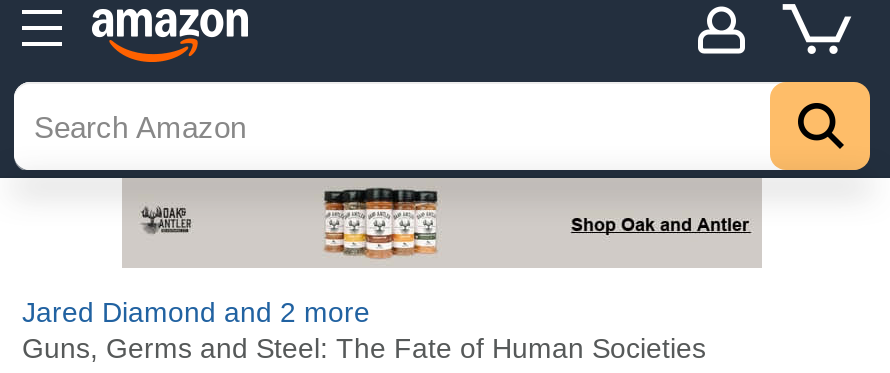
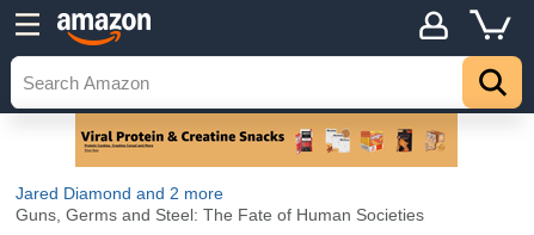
- [image]
+ [image]
